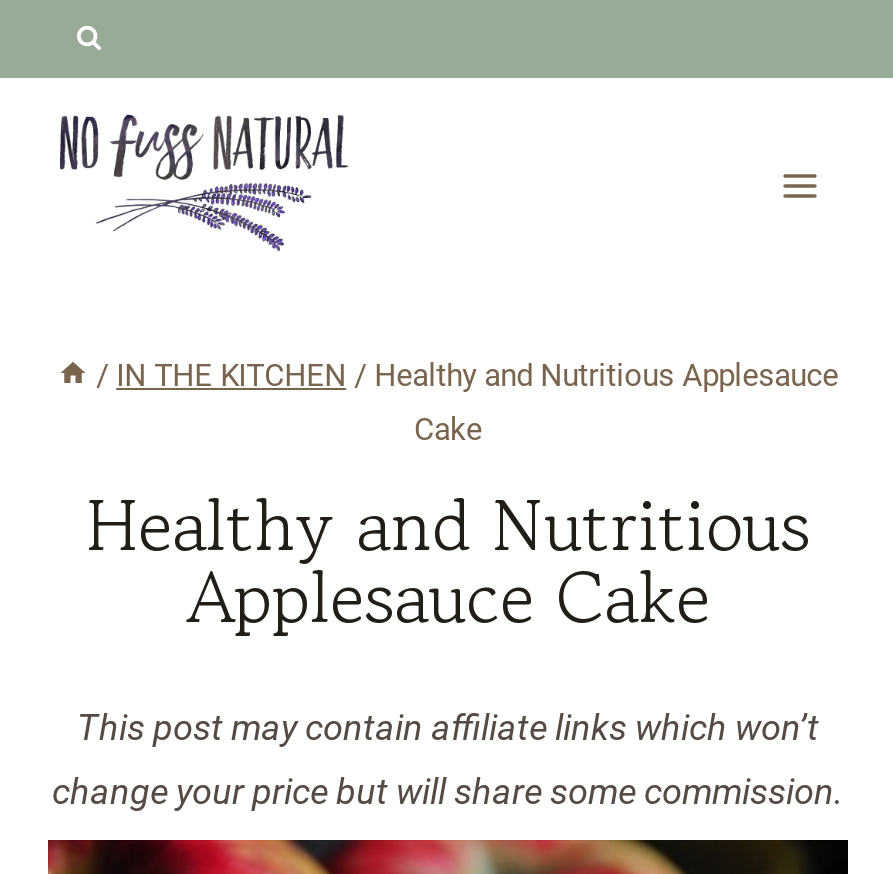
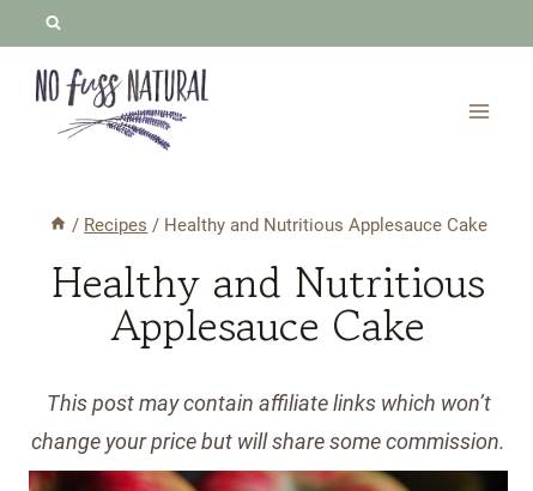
- / IN THE KITCHEN / Healthy and Nutritious Applesauce
- Cake
+ / Recipes / Healthy and Nutritious Applesauce Cake
